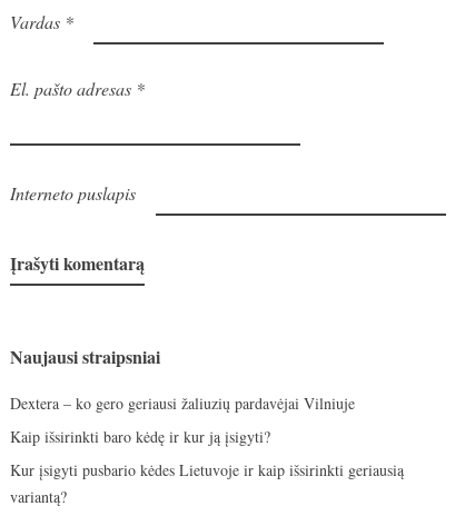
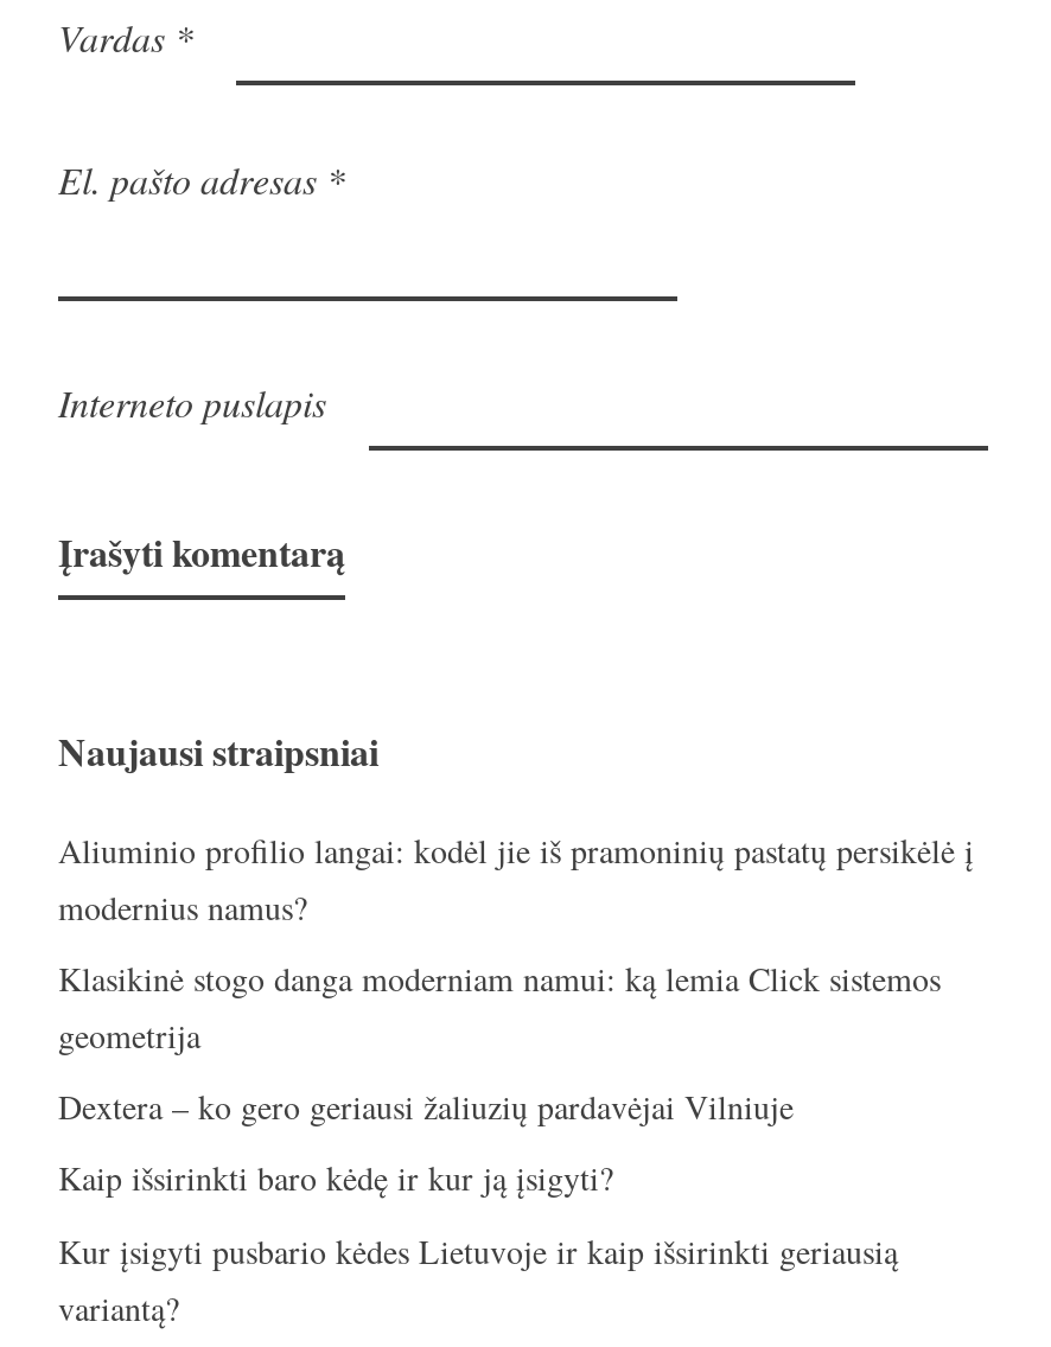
+ Aliuminio profilio langai: kodėl jie iš pramoninių pastatų persikėlė į
+ modernius namus?
+ Klasikinė stogo danga moderniam namui: ką lemia Click sistemos
+ geometrija
